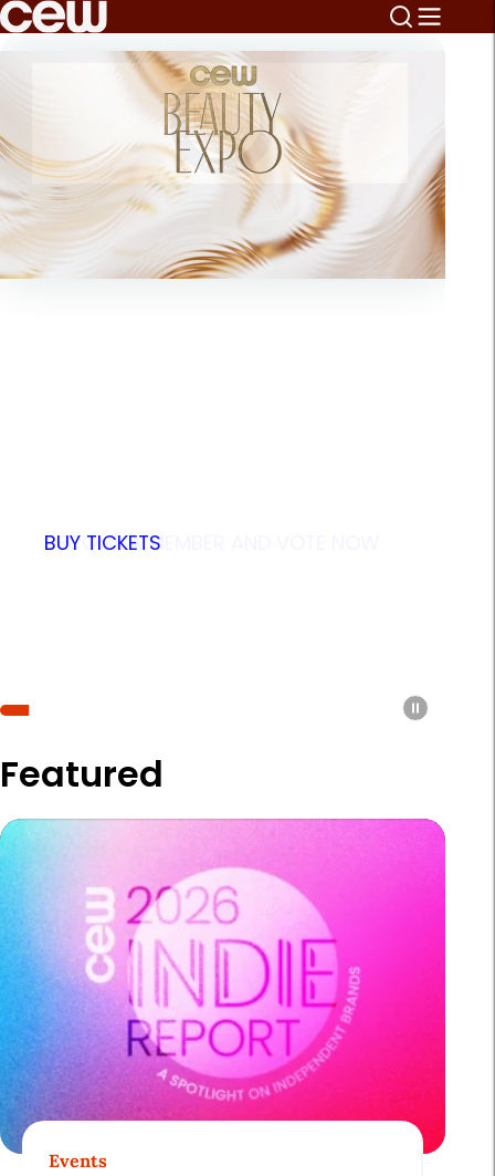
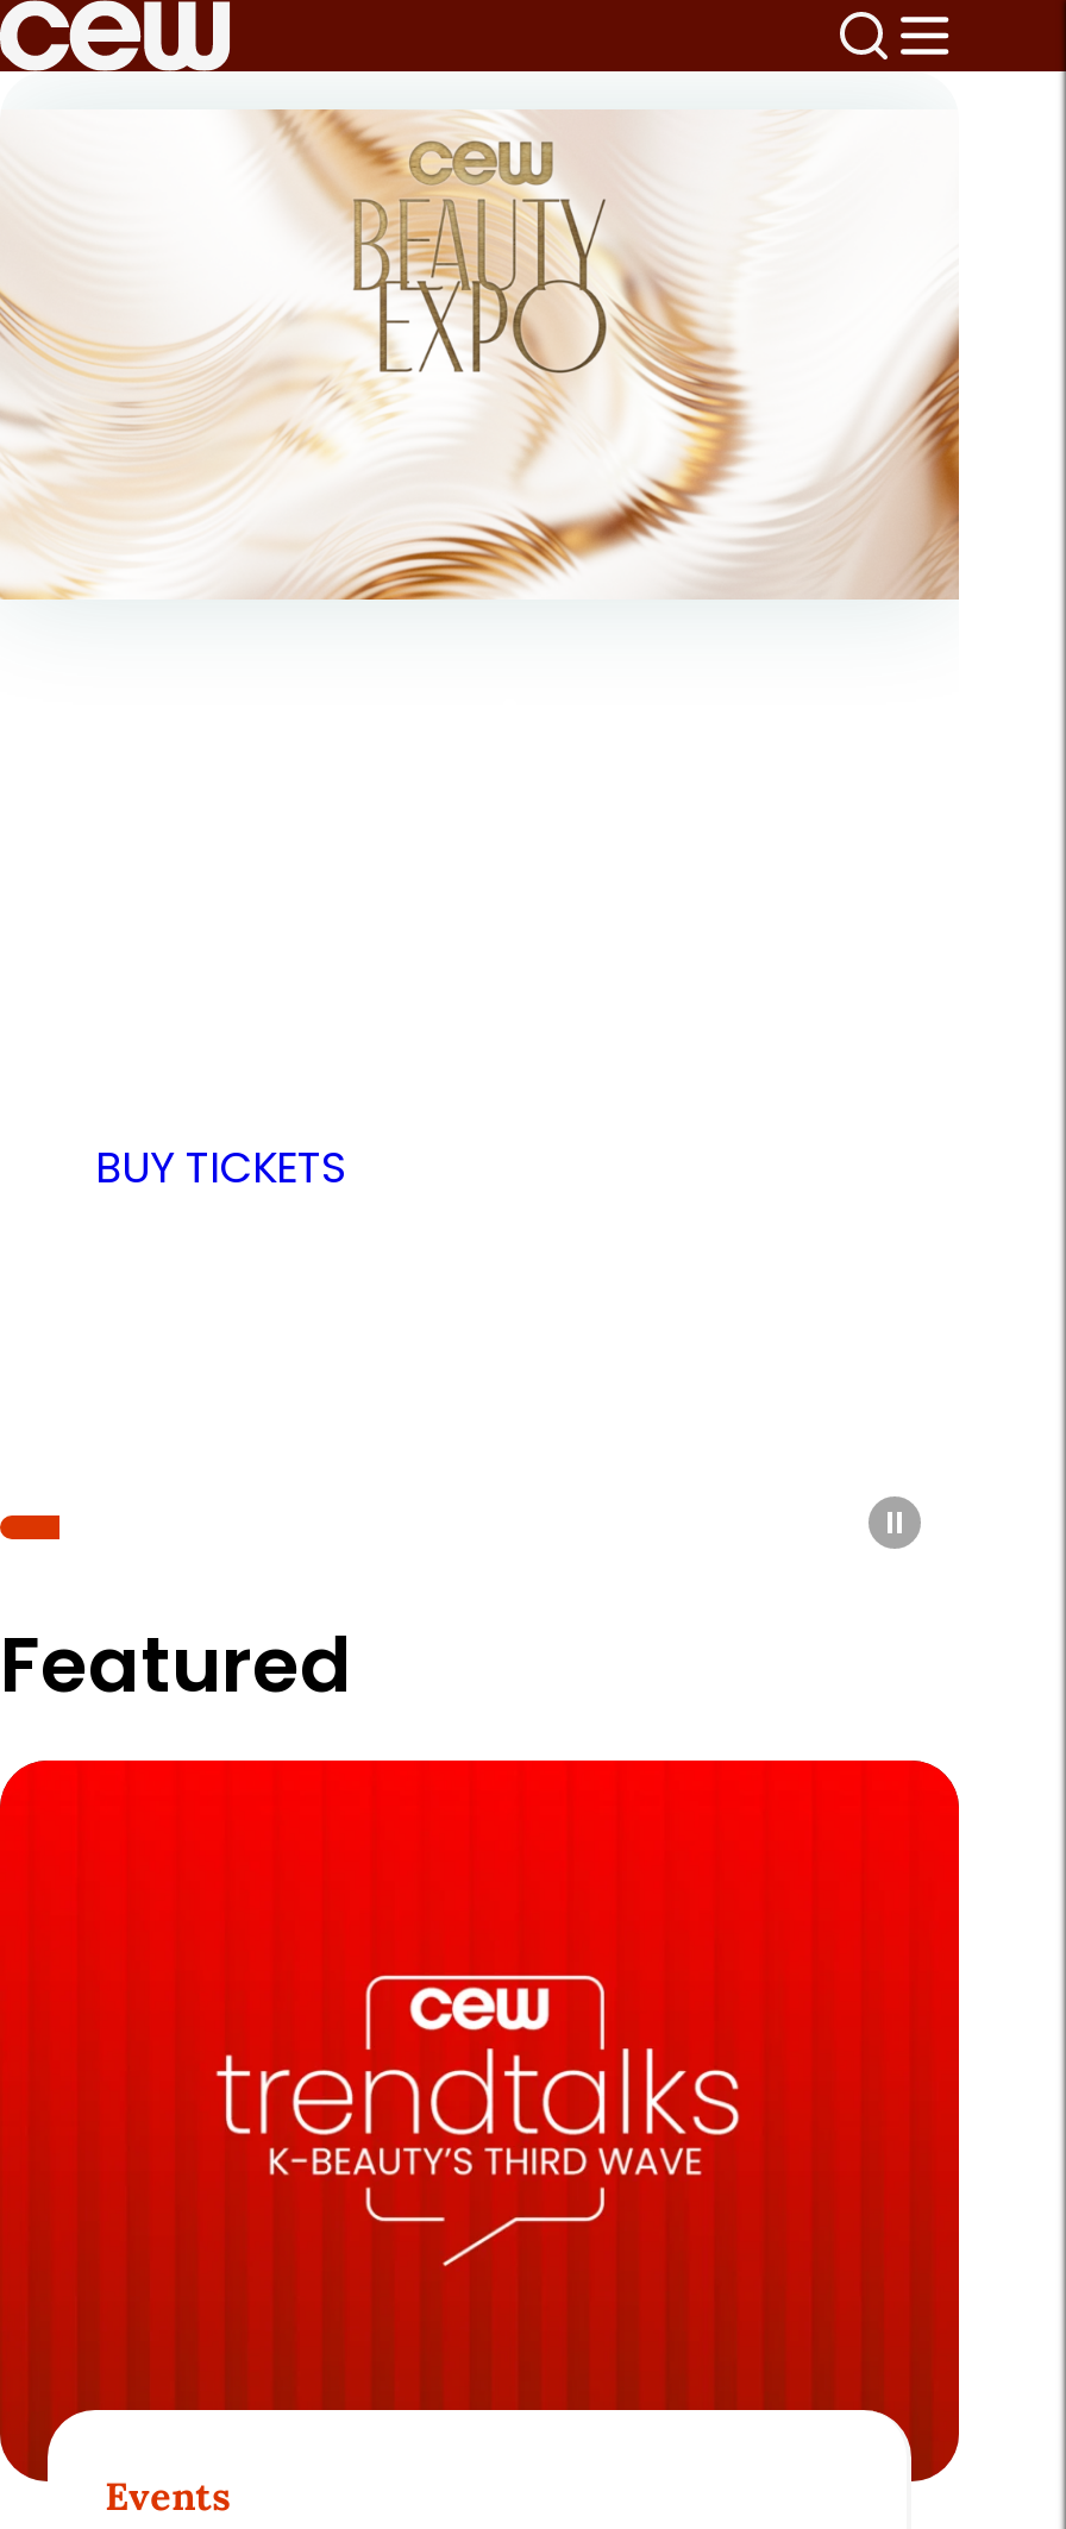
- [image]
+ [image]
